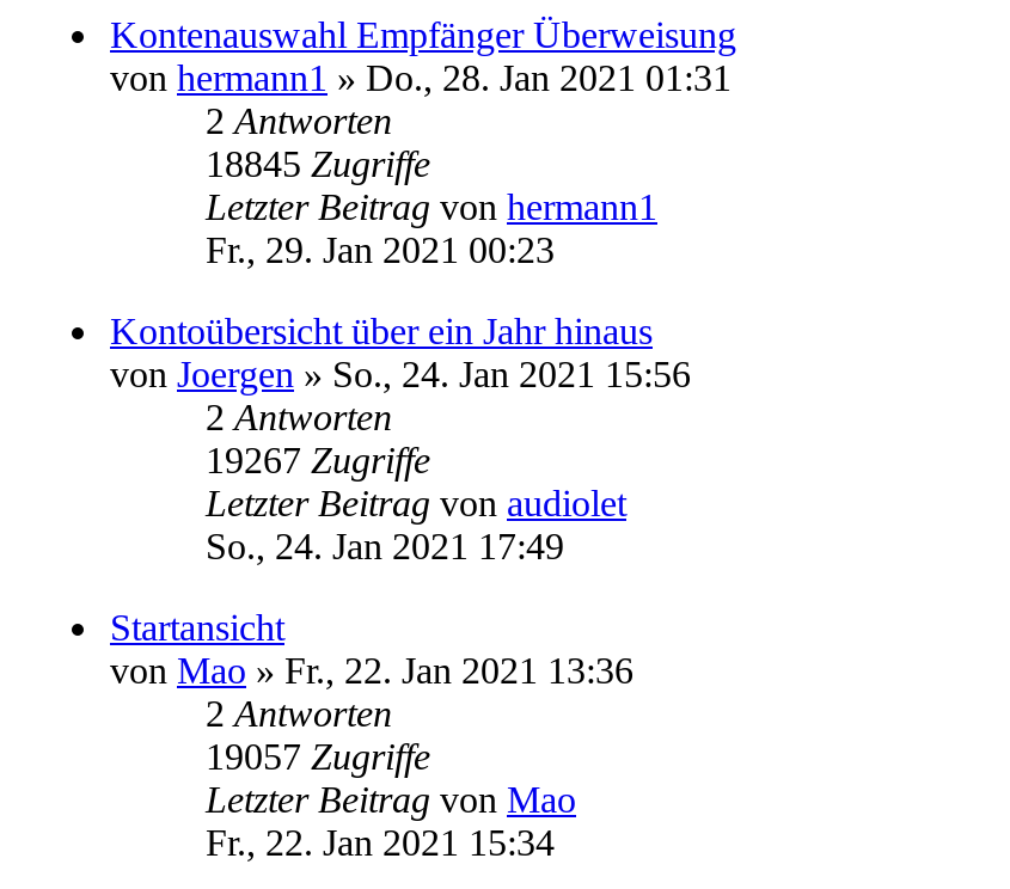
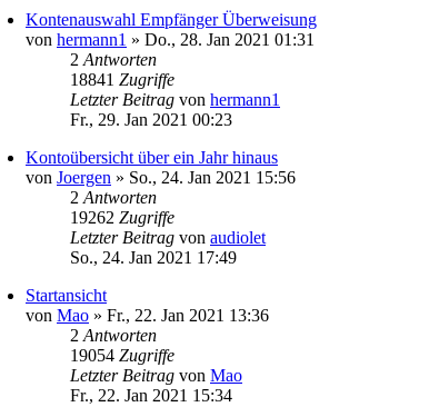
- 18845 Zugriffe
+ 18841 Zugriffe

- 19267 Zugriffe
+ 19262 Zugriffe

- 19057 Zugriffe
+ 19054 Zugriffe
